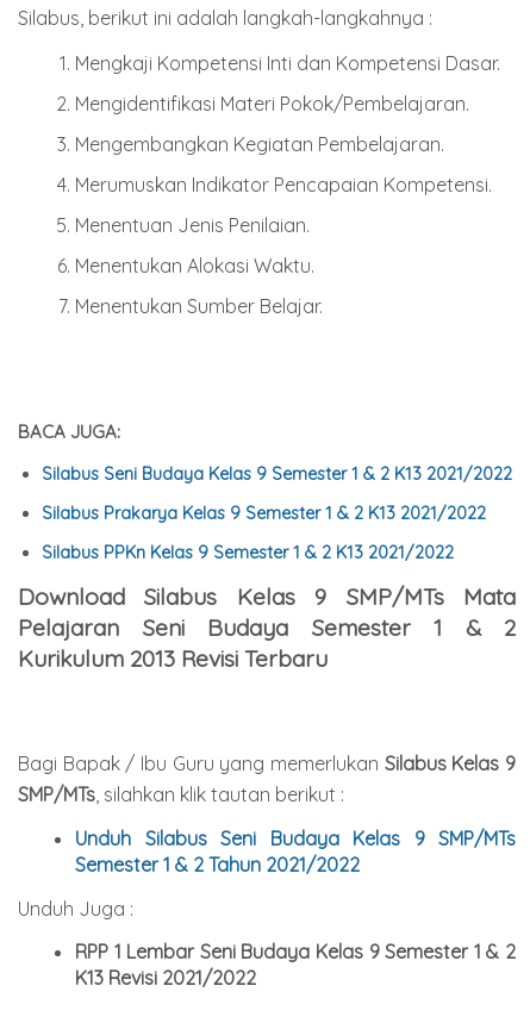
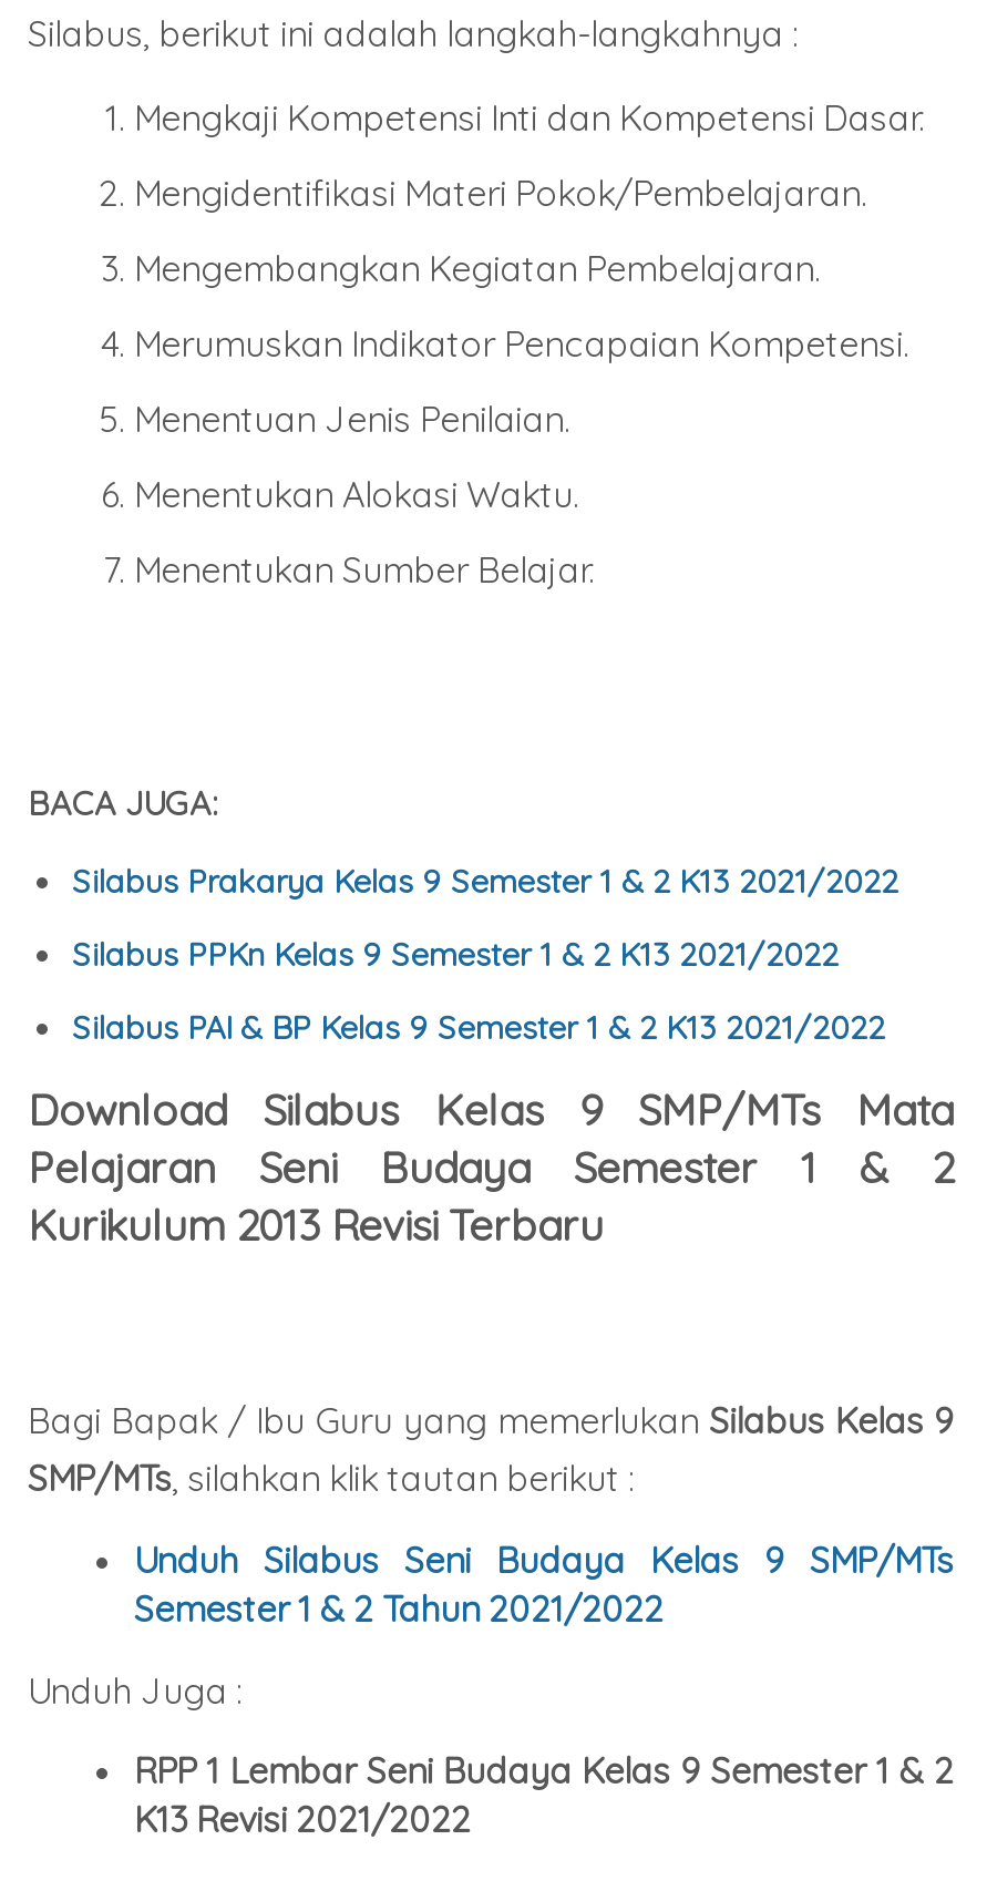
- Silabus Seni Budaya Kelas 9 Semester 1 & 2 K13 2021/2022

moved up: Silabus Prakarya Kelas 9 Semester 1 & 2 K13 2021/2022 | Silabus PPKn Kelas 9 Semester 1 & 2 K13 2021/2022

+ Silabus PAI & BP Kelas 9 Semester 1 & 2 K13 2021/2022
